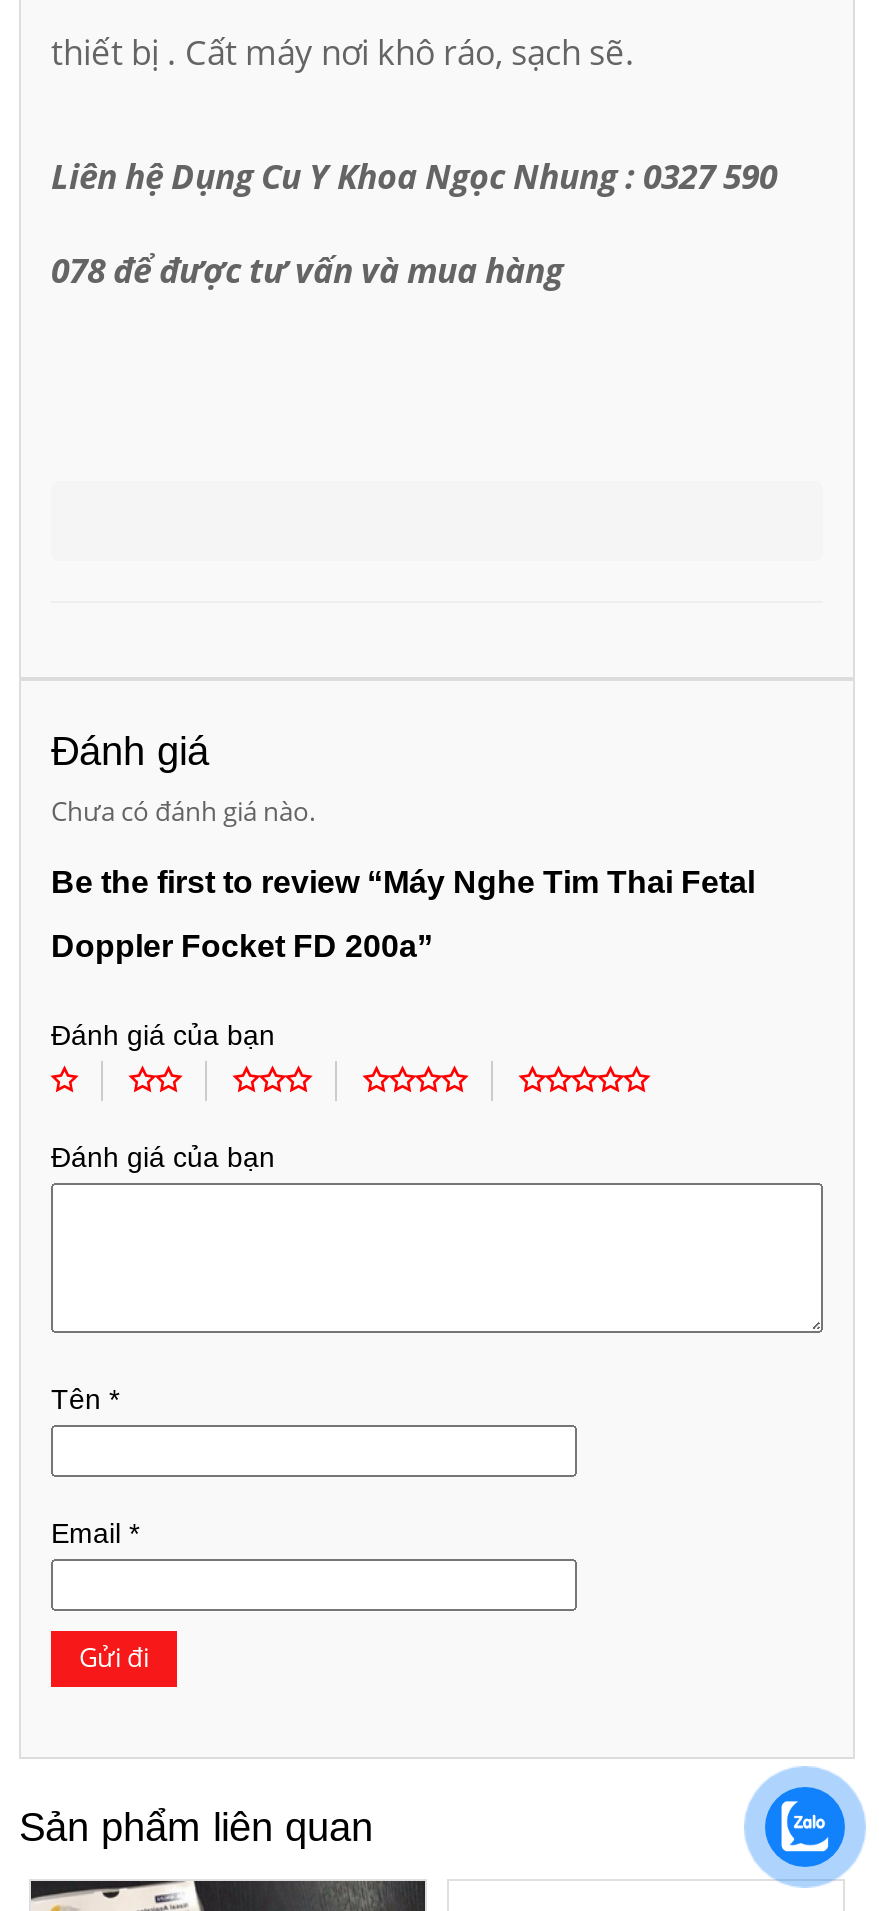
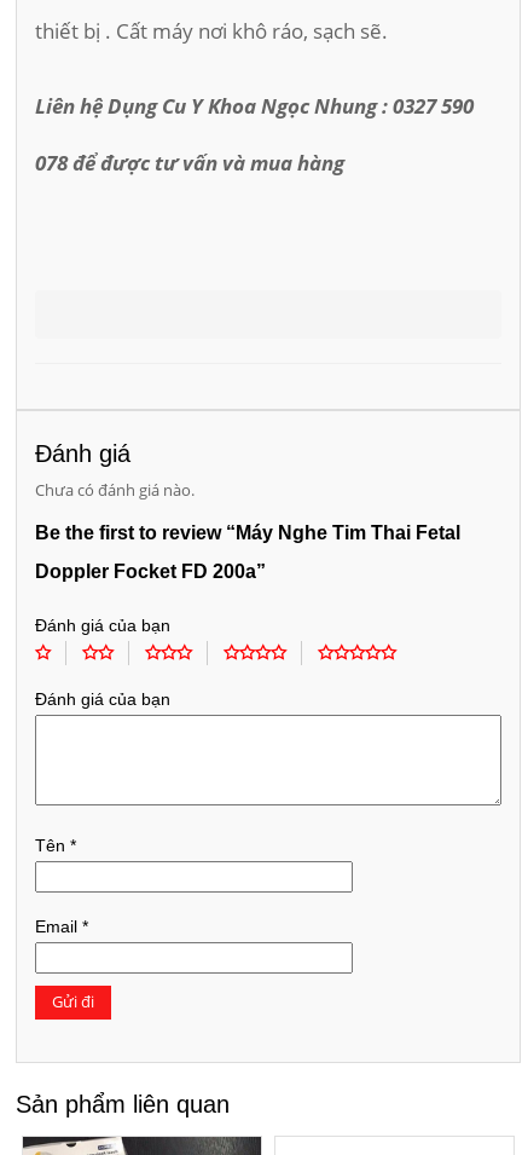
- [image]
